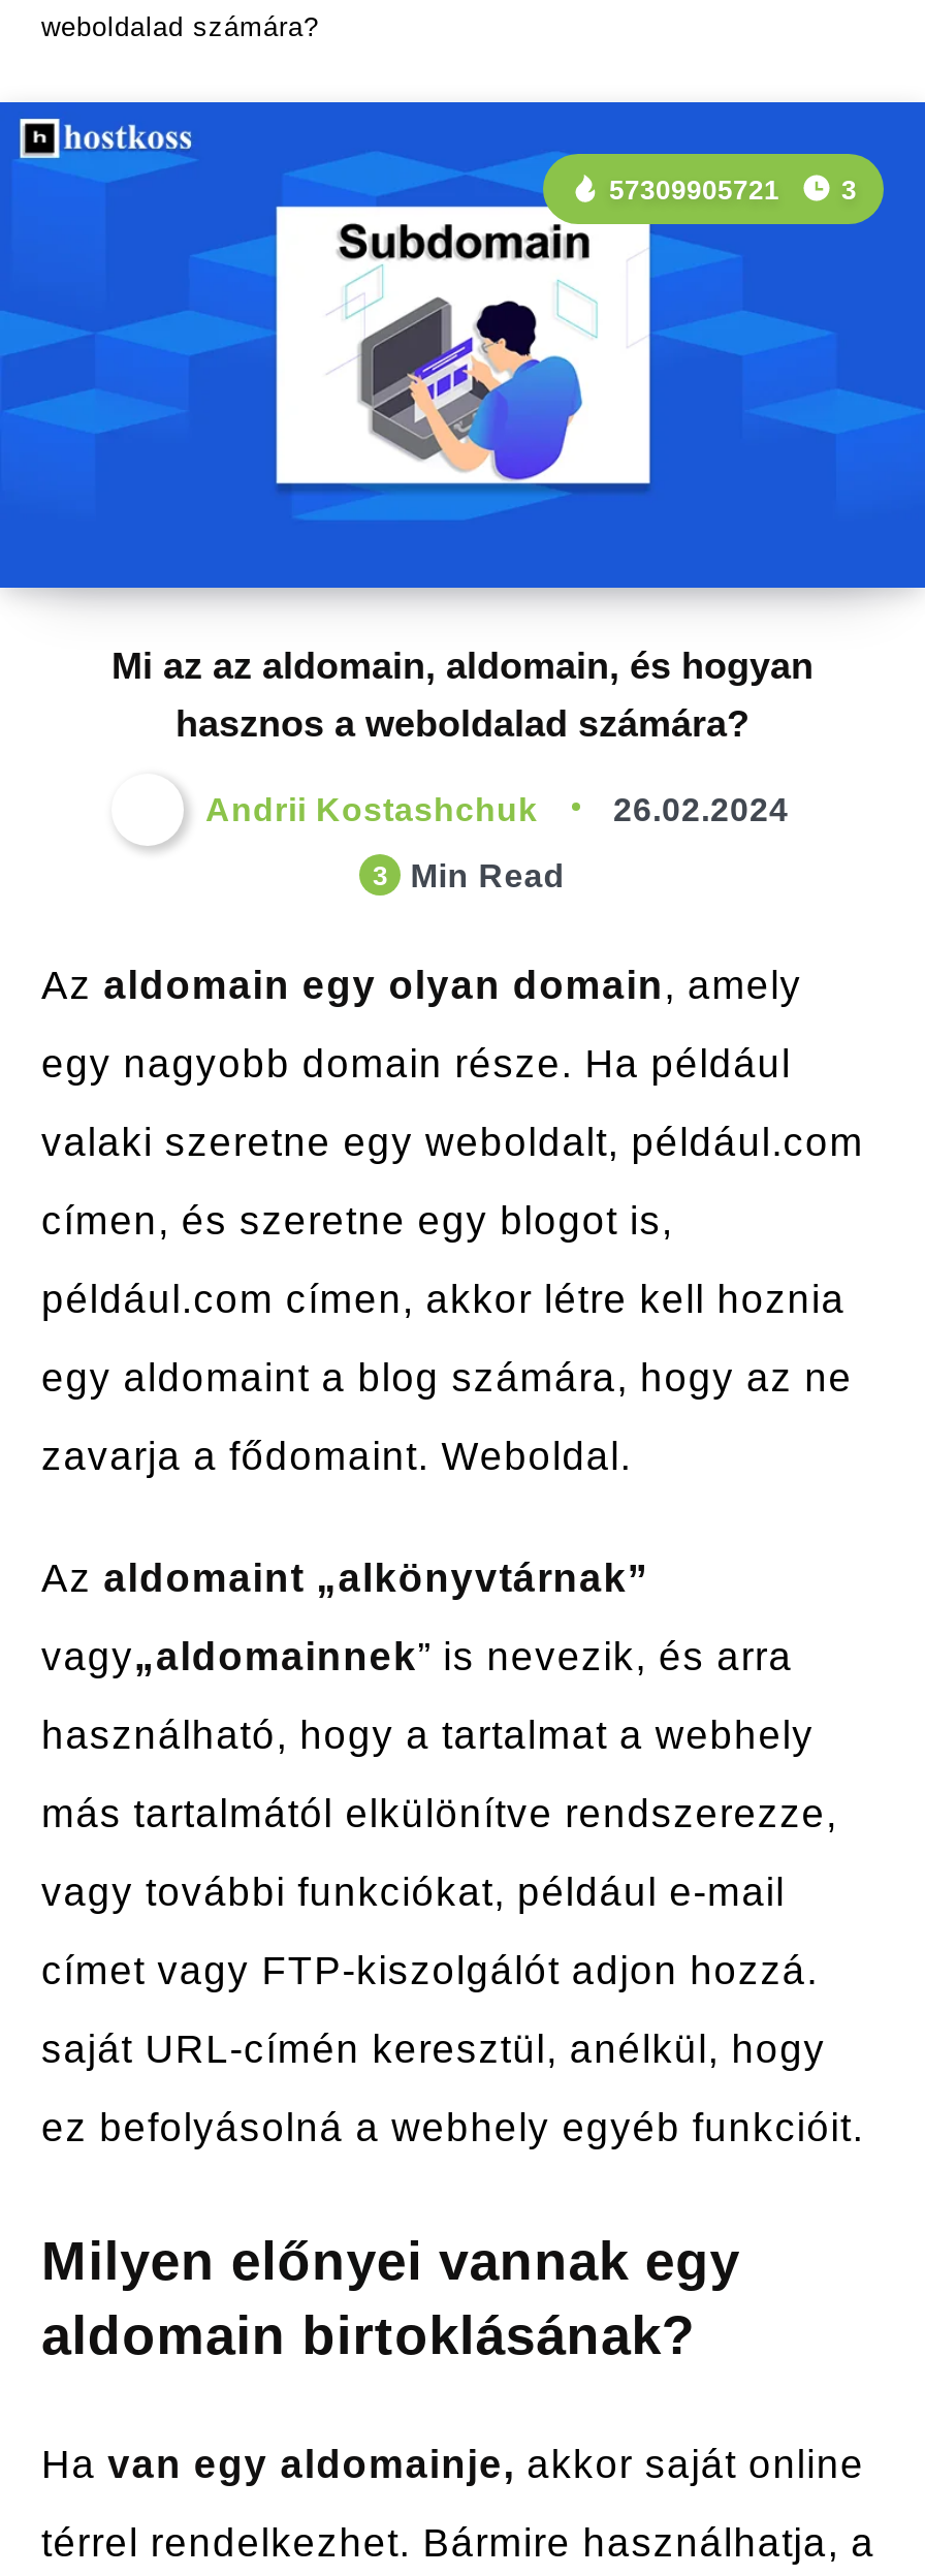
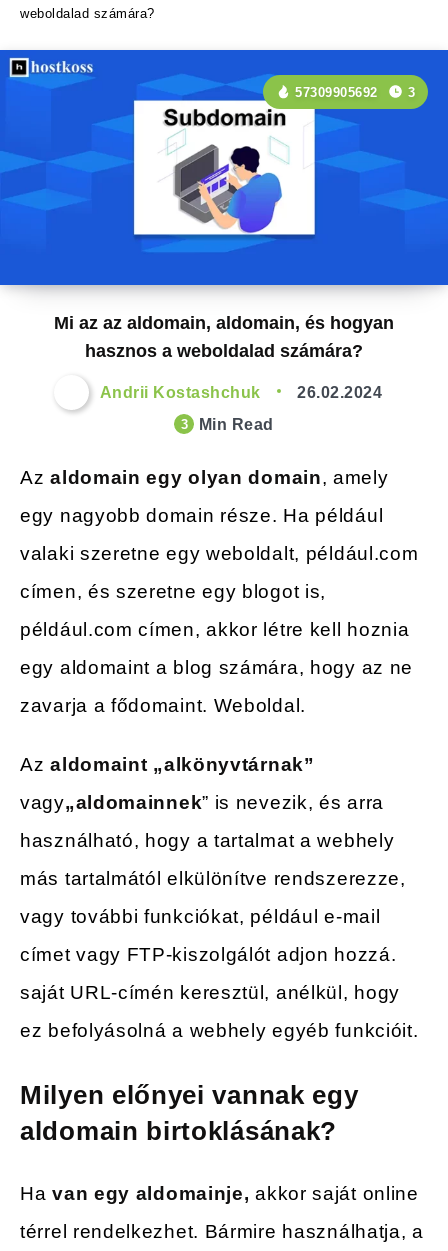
- 57309905721 3
+ 57309905692 3
